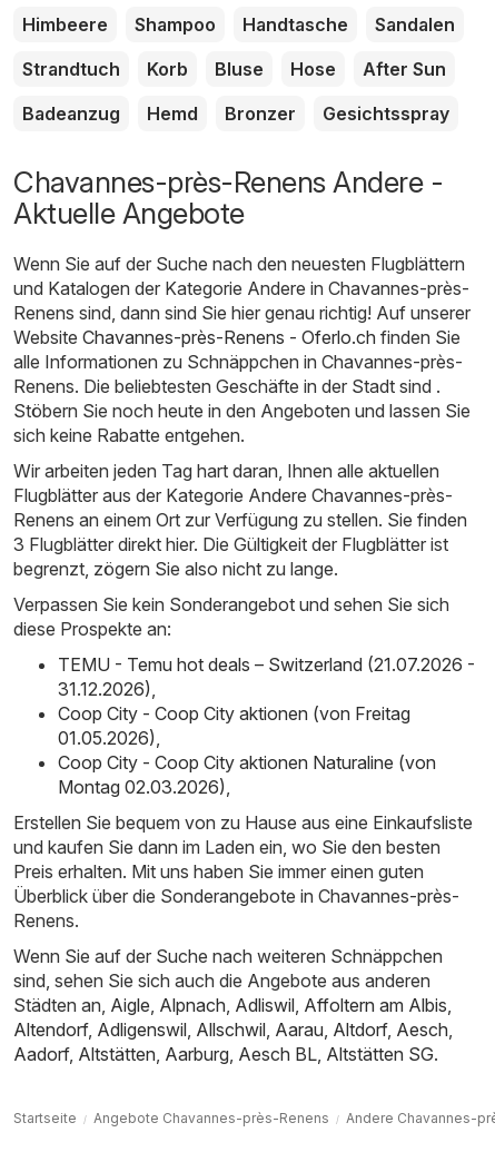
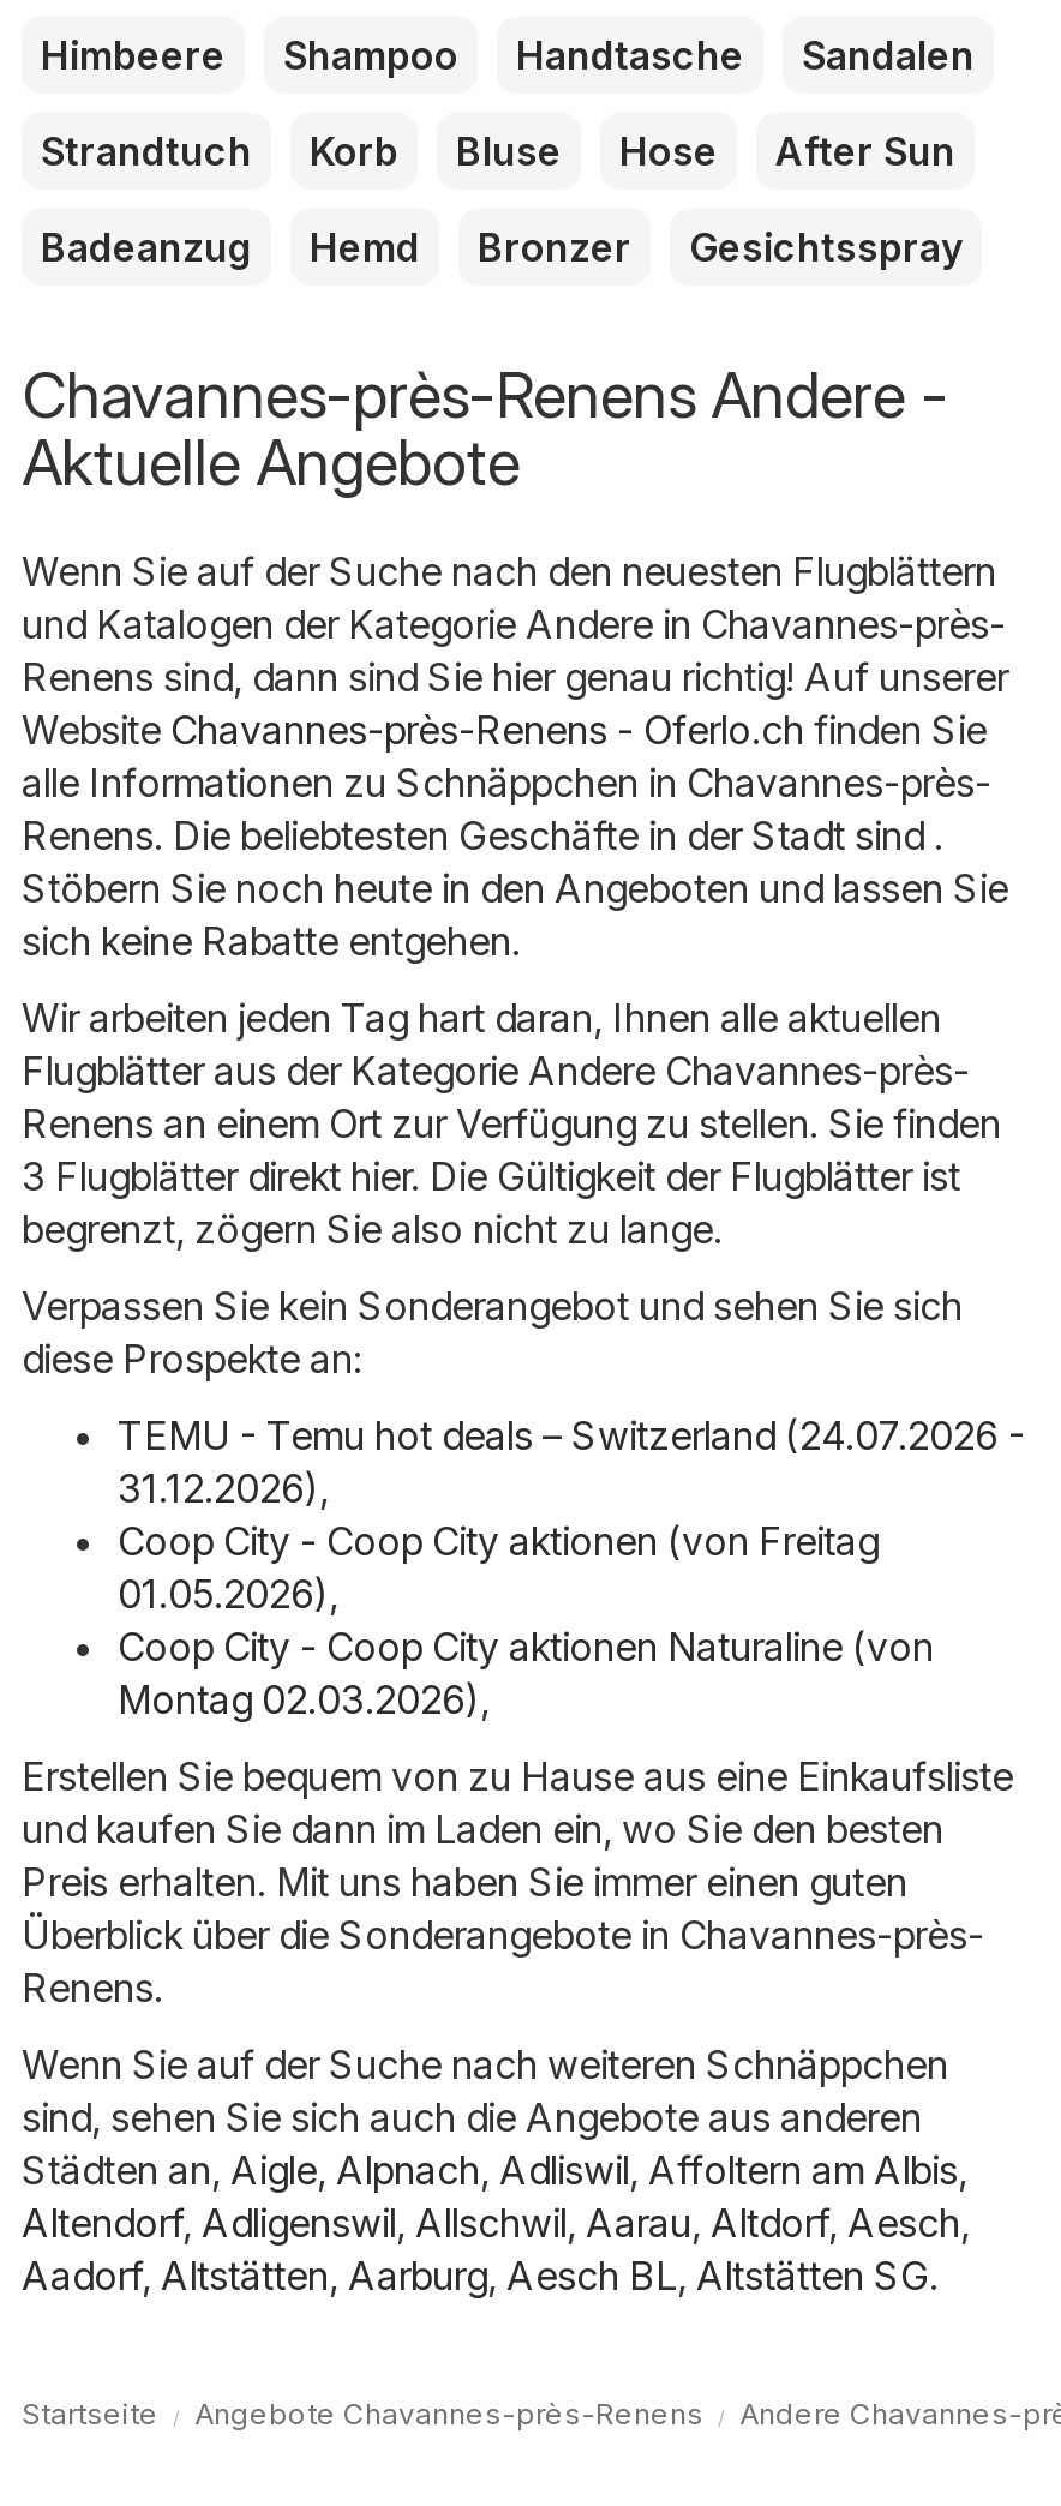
- TEMU - Temu hot deals – Switzerland (21.07.2026 -
+ TEMU - Temu hot deals – Switzerland (24.07.2026 -
